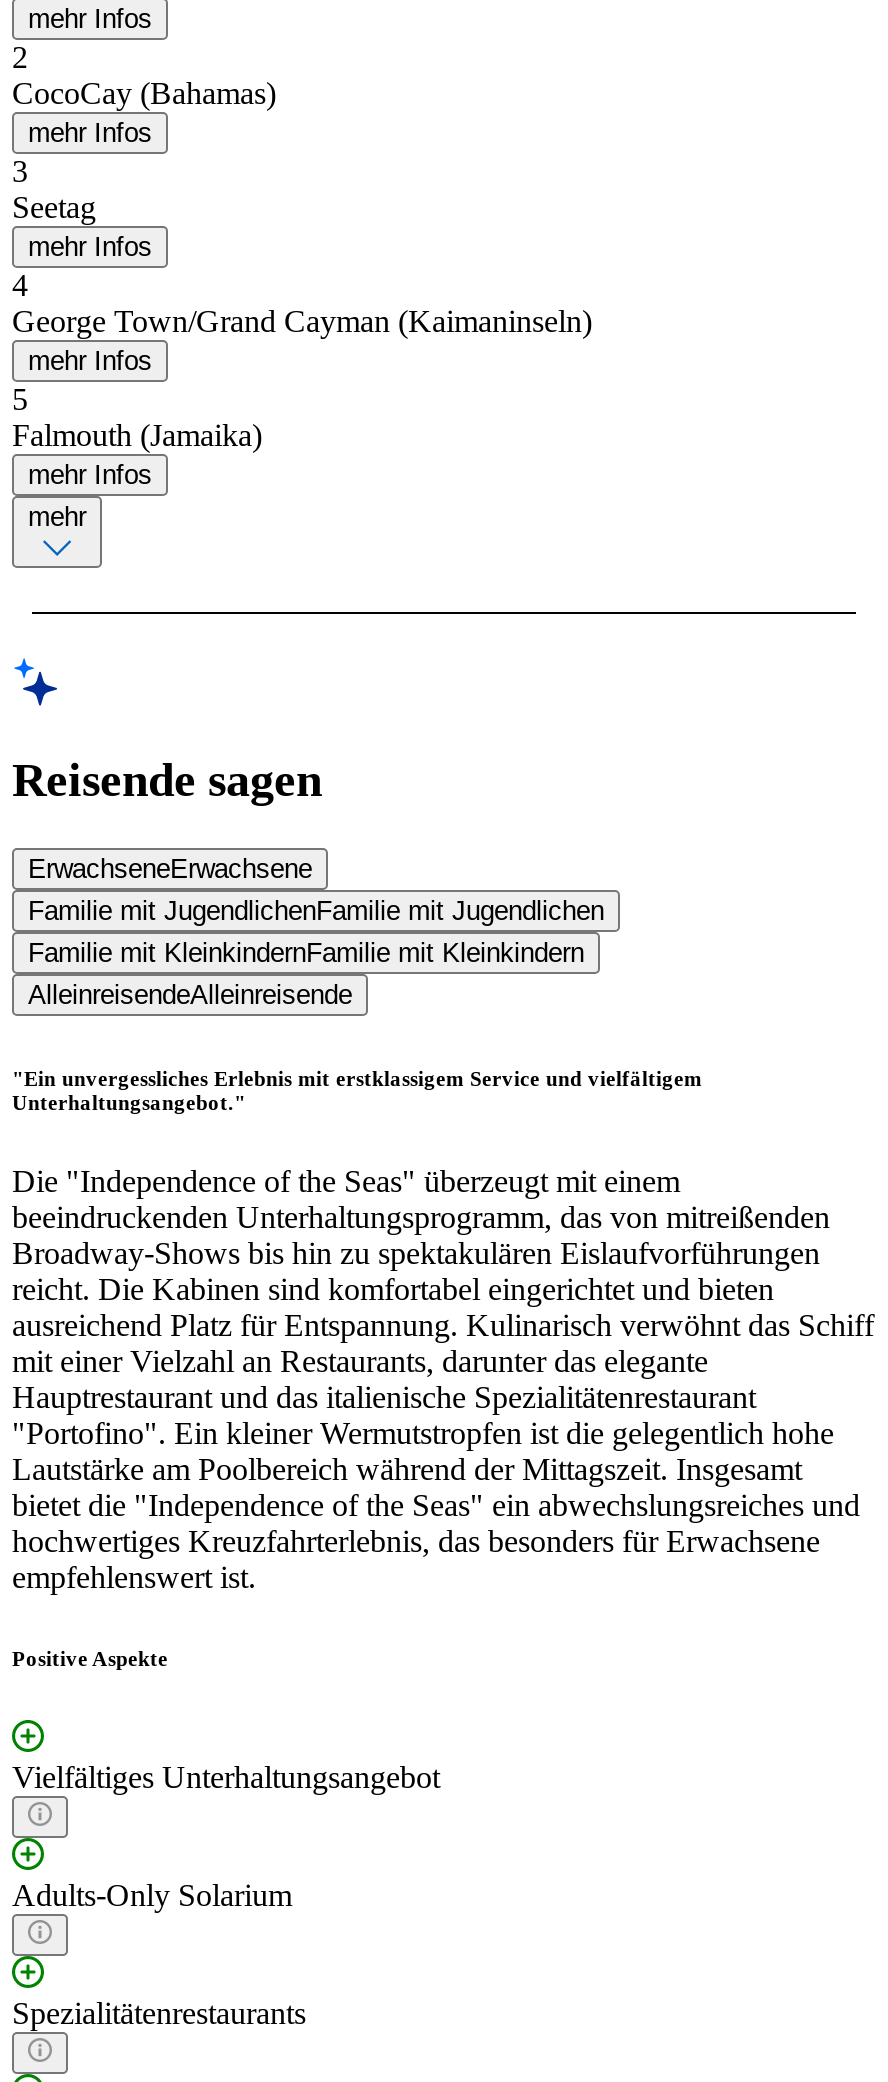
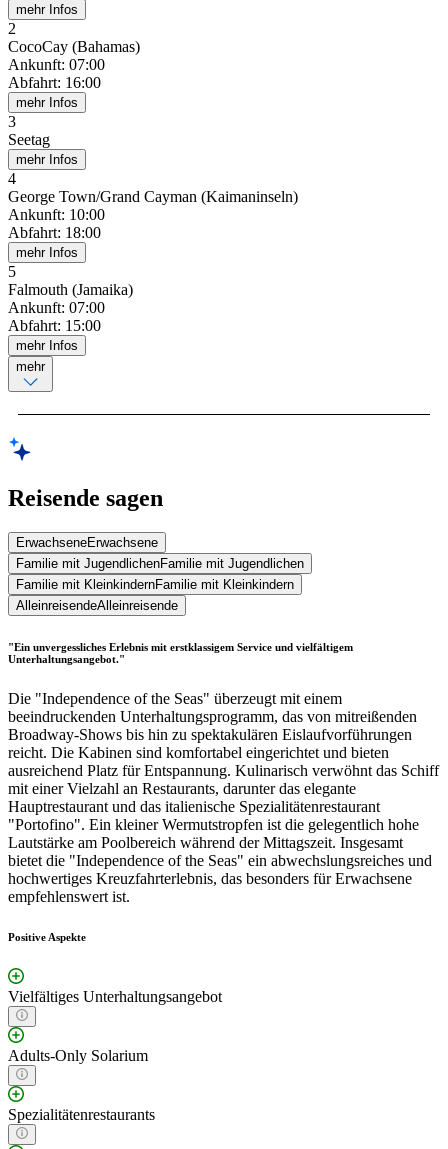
+ Ankunft: 07:00
+ Abfahrt: 16:00

+ Ankunft: 10:00
+ Abfahrt: 18:00

+ Ankunft: 07:00
+ Abfahrt: 15:00
